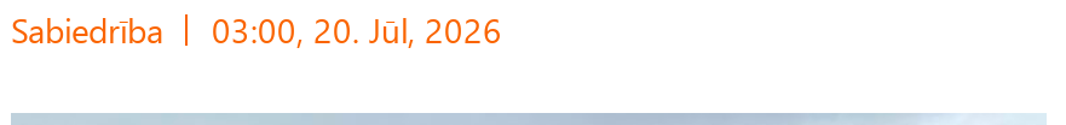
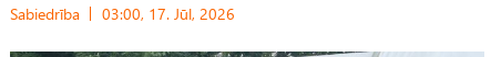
- Sabiedrība 03:00, 20. Jūl, 2026
+ Sabiedrība 03:00, 17. Jūl, 2026
